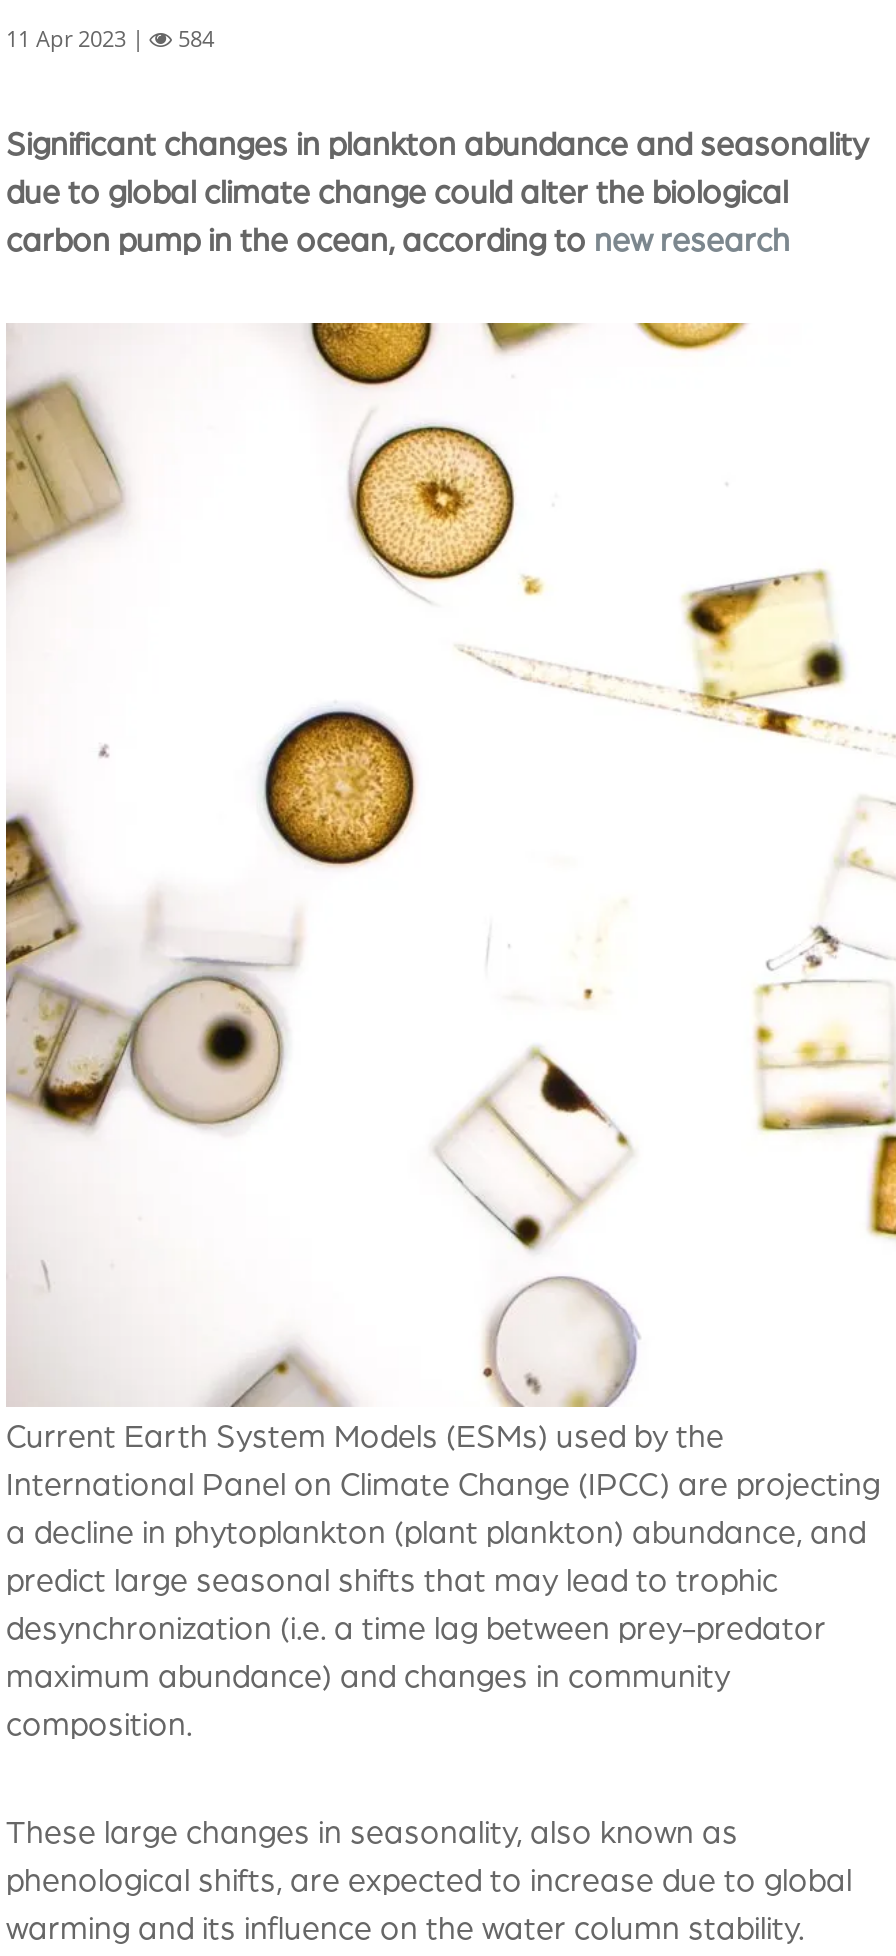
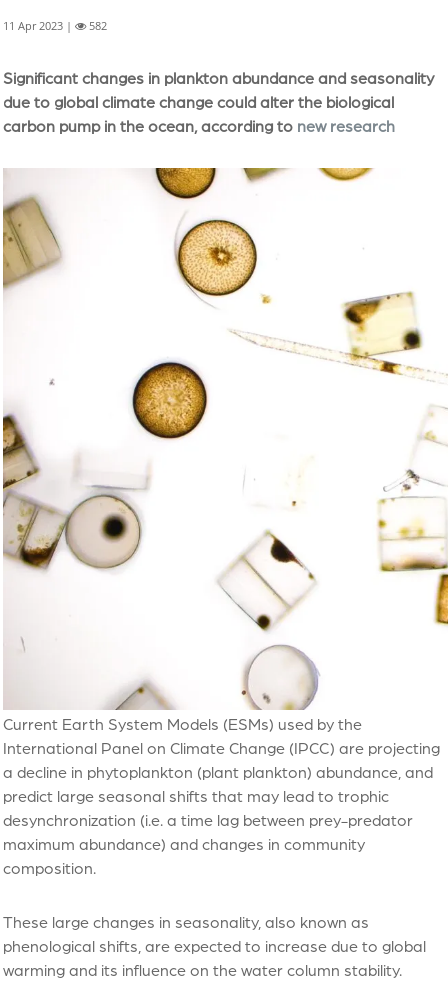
- 584
+ 582
